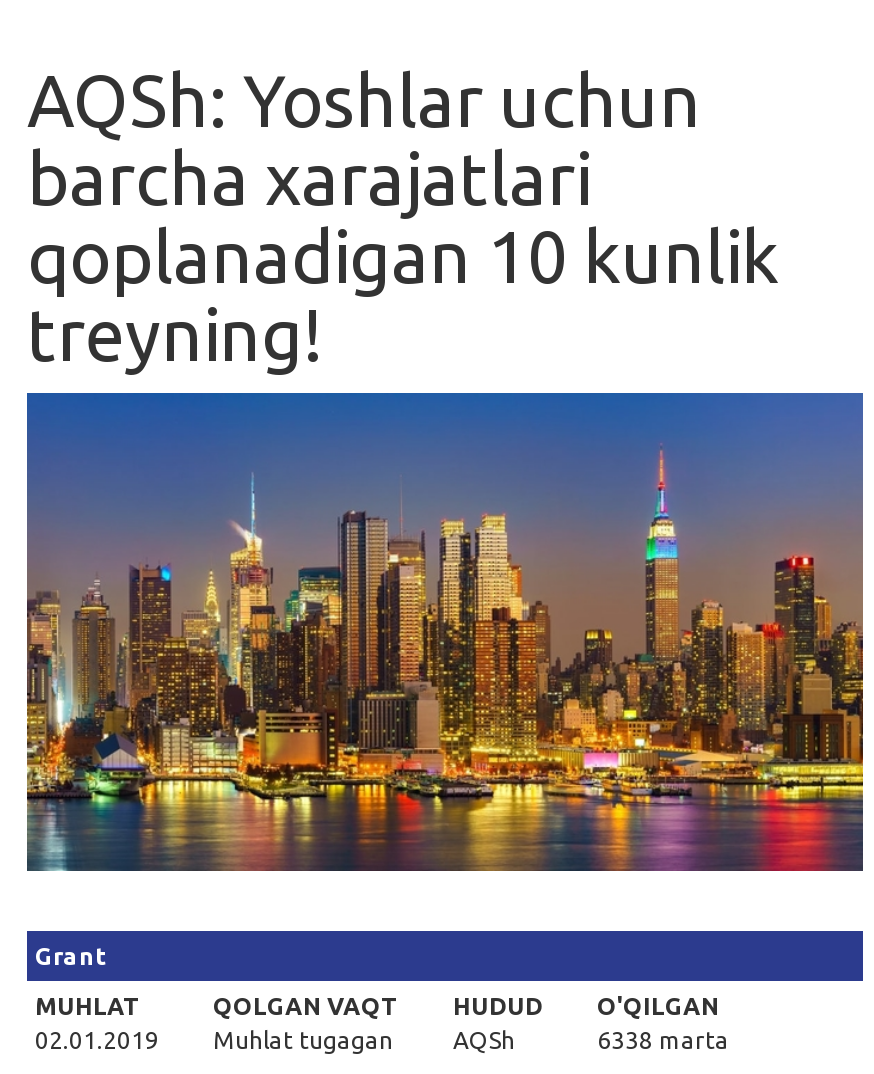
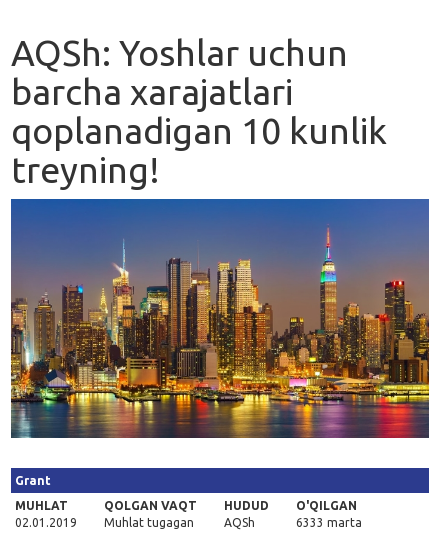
- 6338 marta
+ 6333 marta
